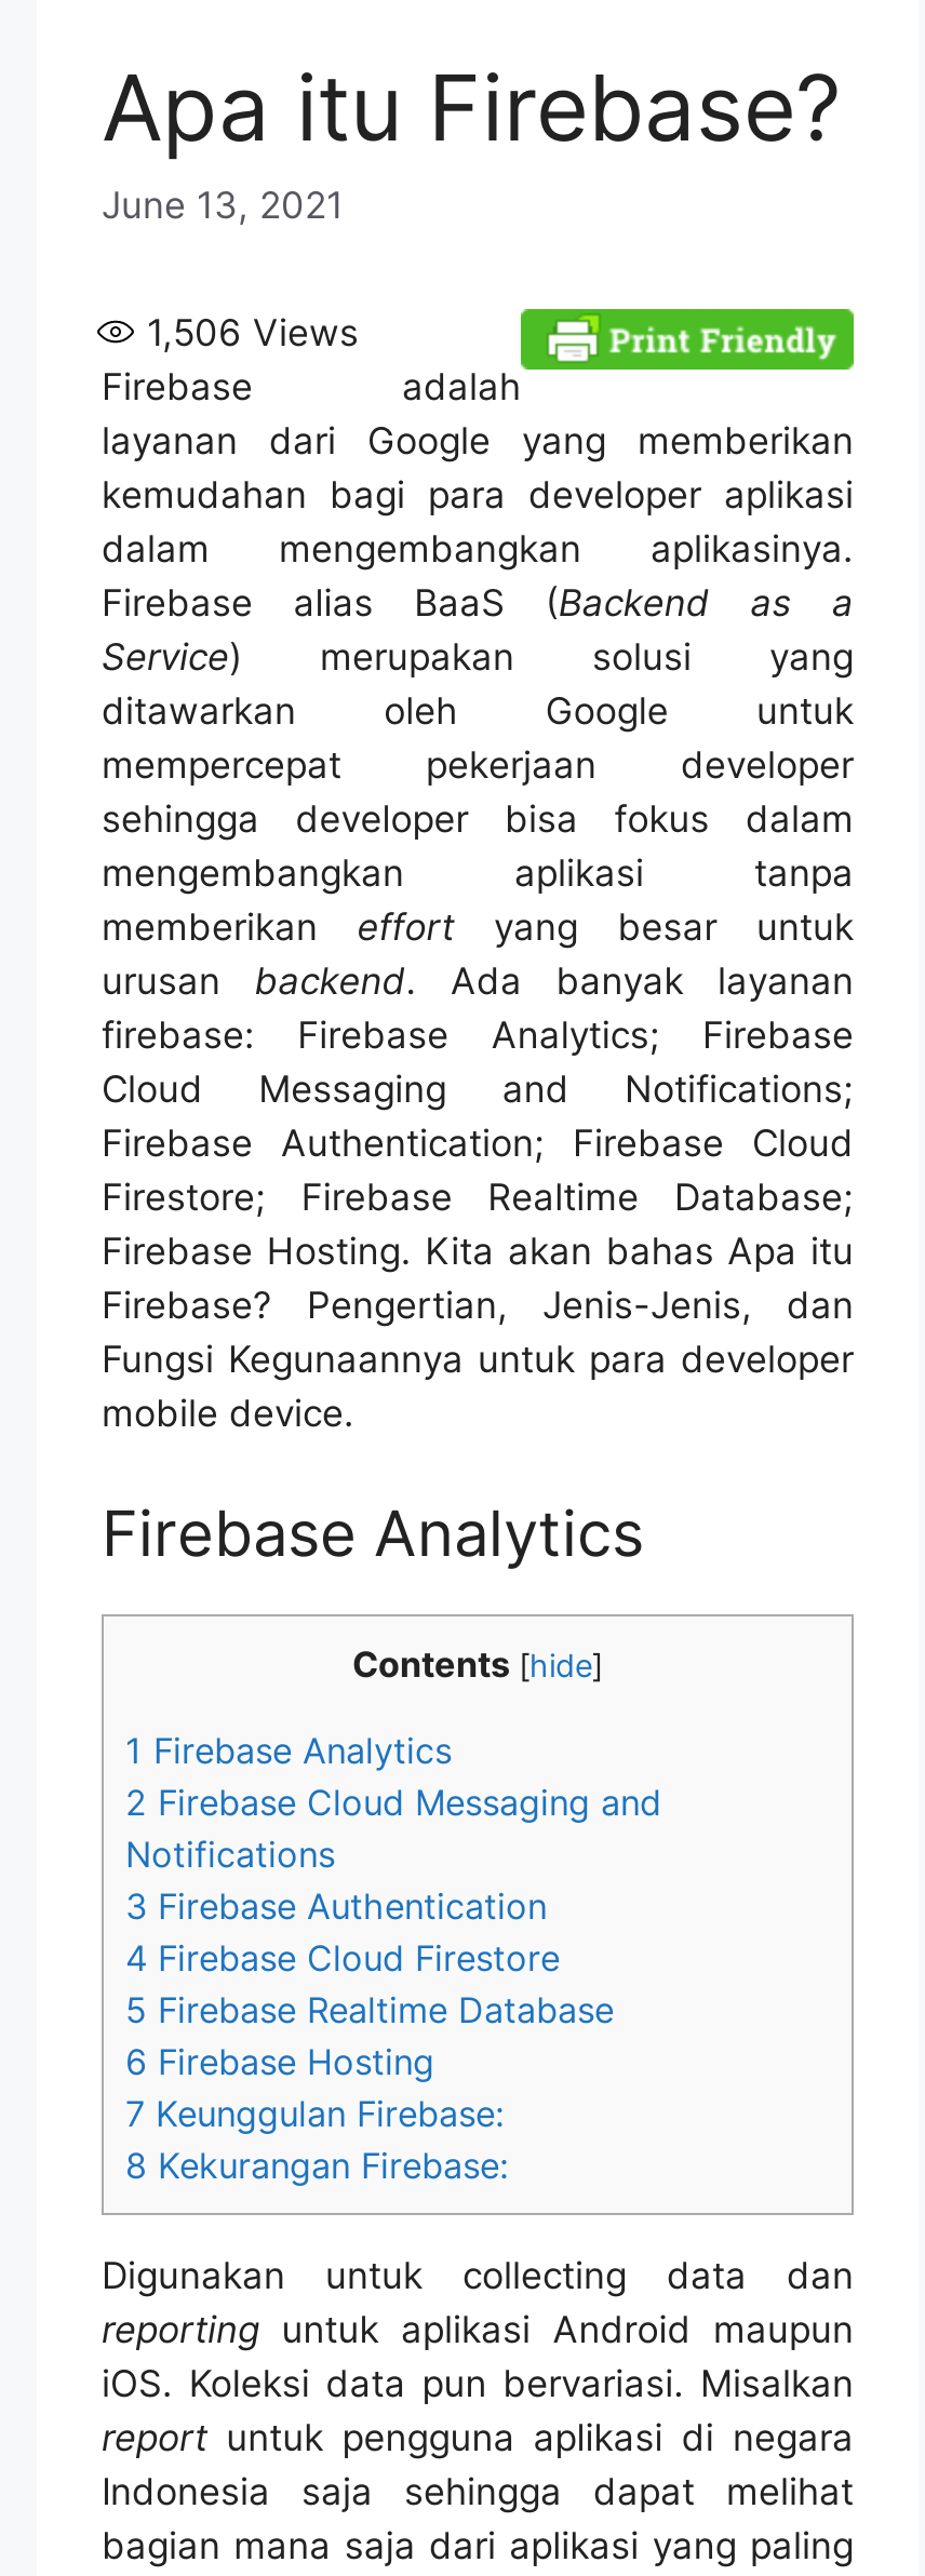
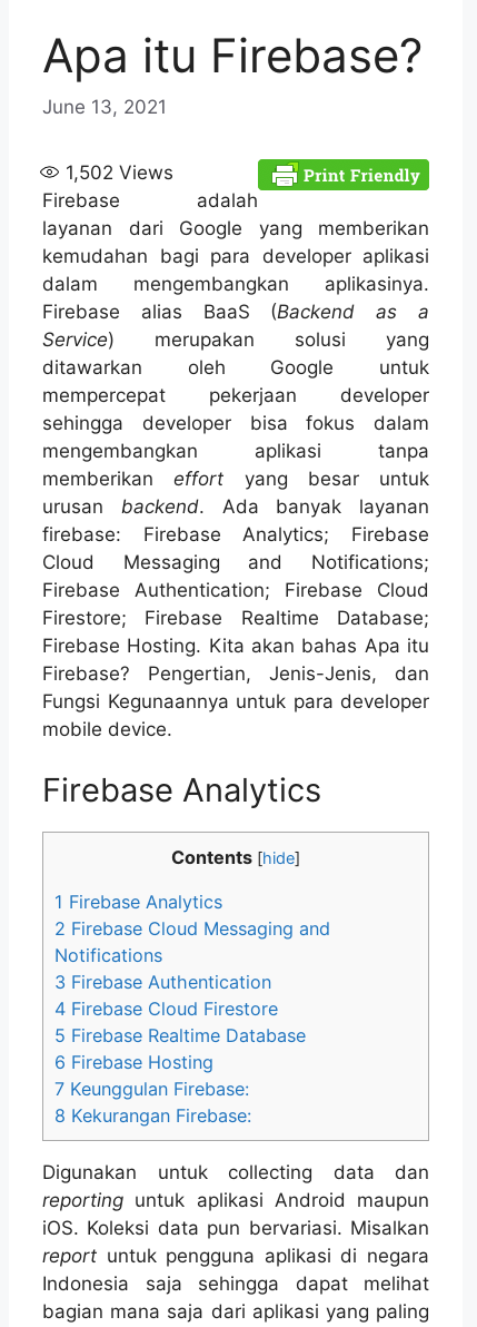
- 1,506 Views
+ 1,502 Views
